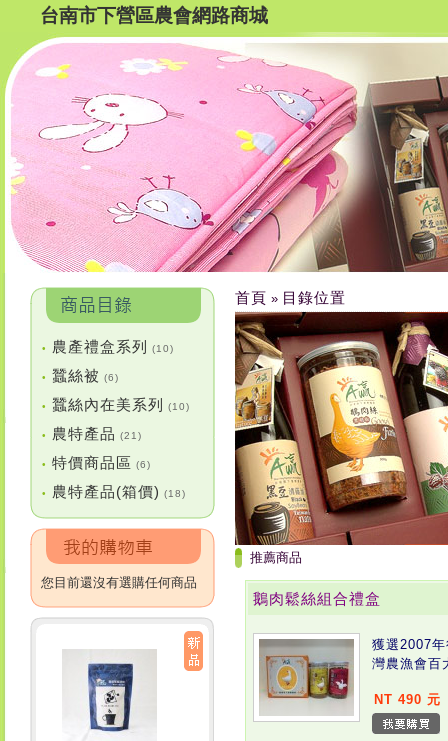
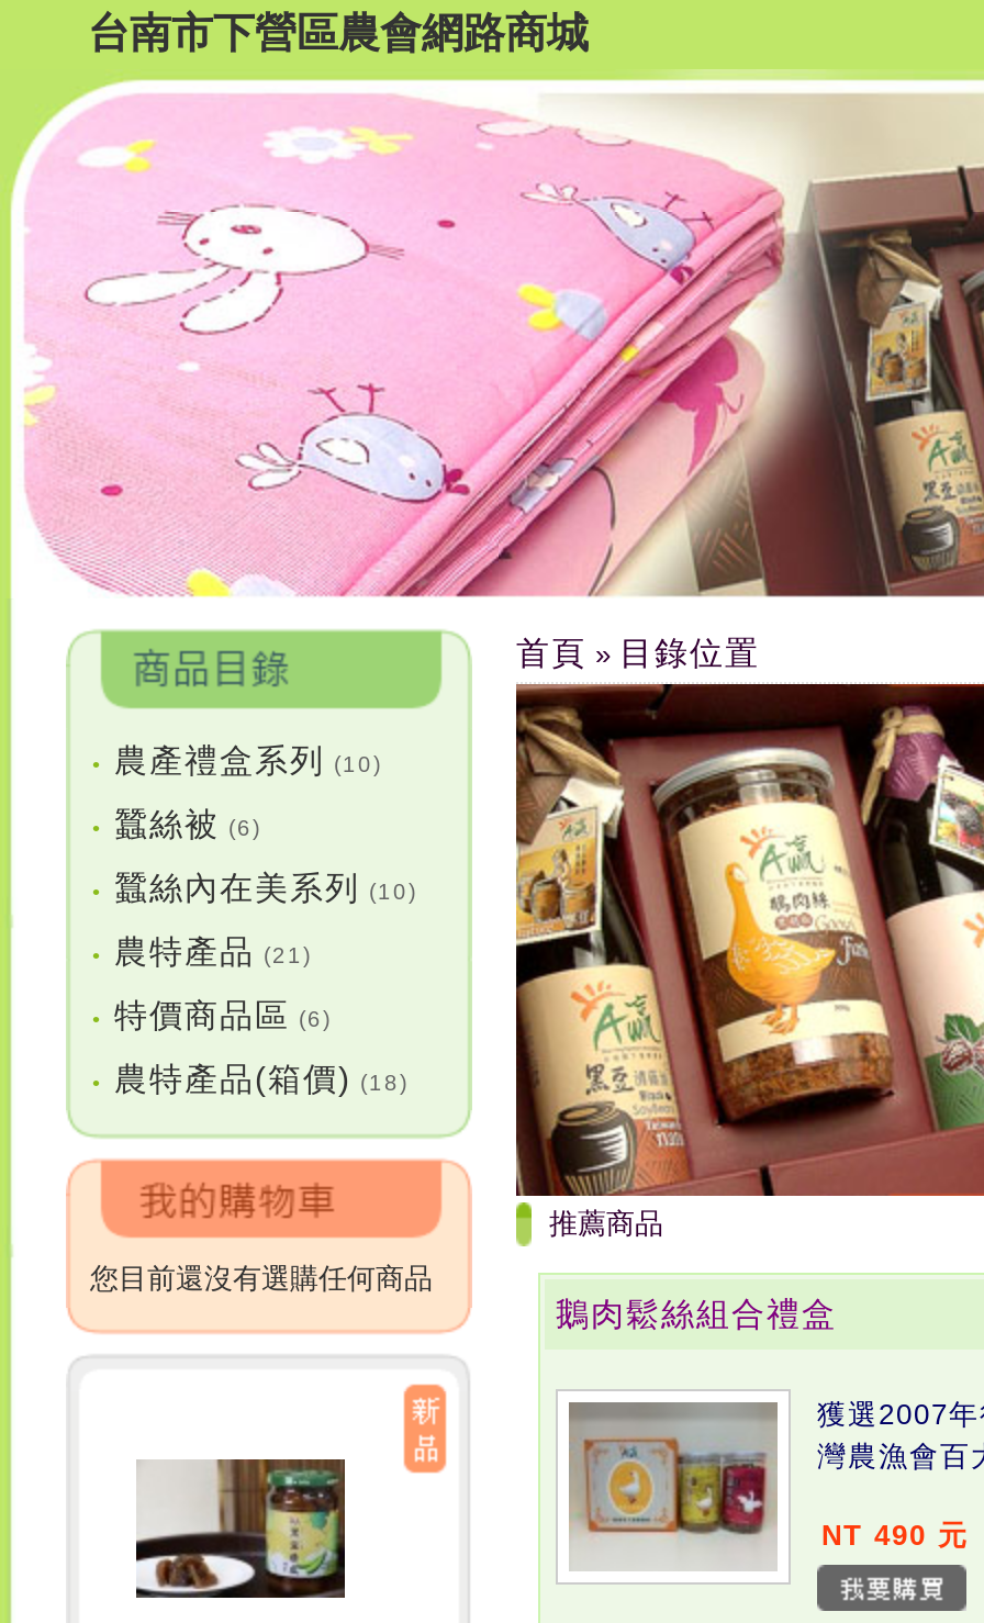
- [image]
+ [image]
